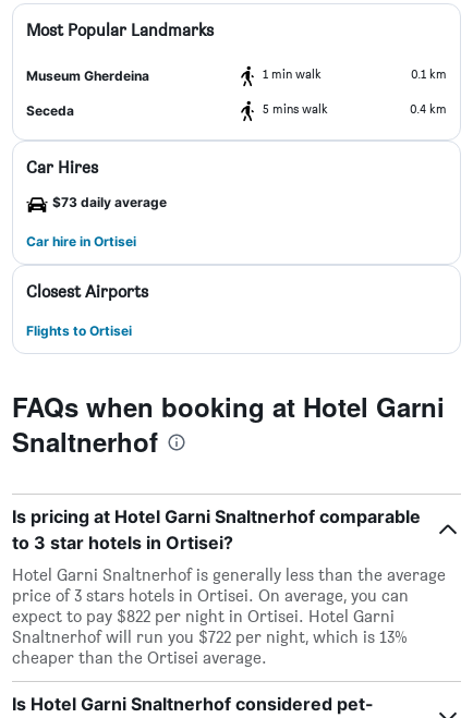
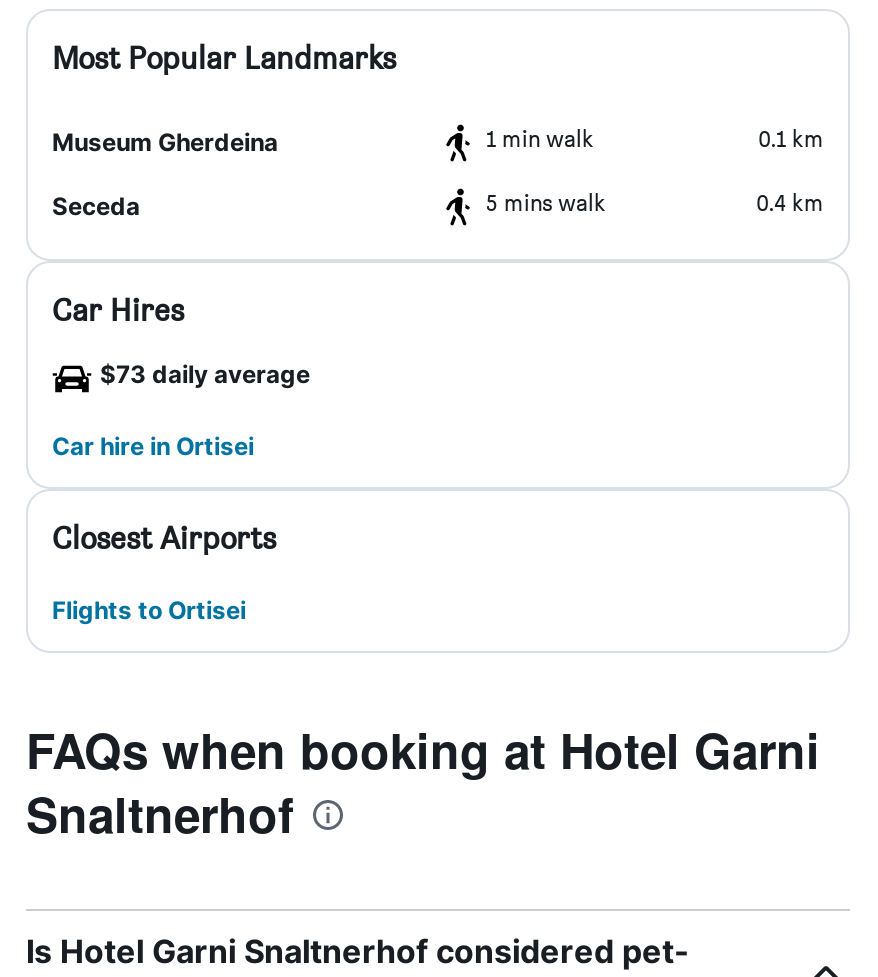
- Is pricing at Hotel Garni Snaltnerhof comparable
- to 3 star hotels in Ortisei?
- Hotel Garni Snaltnerhof is generally less than the average
- price of 3 stars hotels in Ortisei. On average, you can
- expect to pay $822 per night in Ortisei. Hotel Garni
- Snaltnerhof will run you $722 per night, which is 13%
- cheaper than the Ortisei average.
